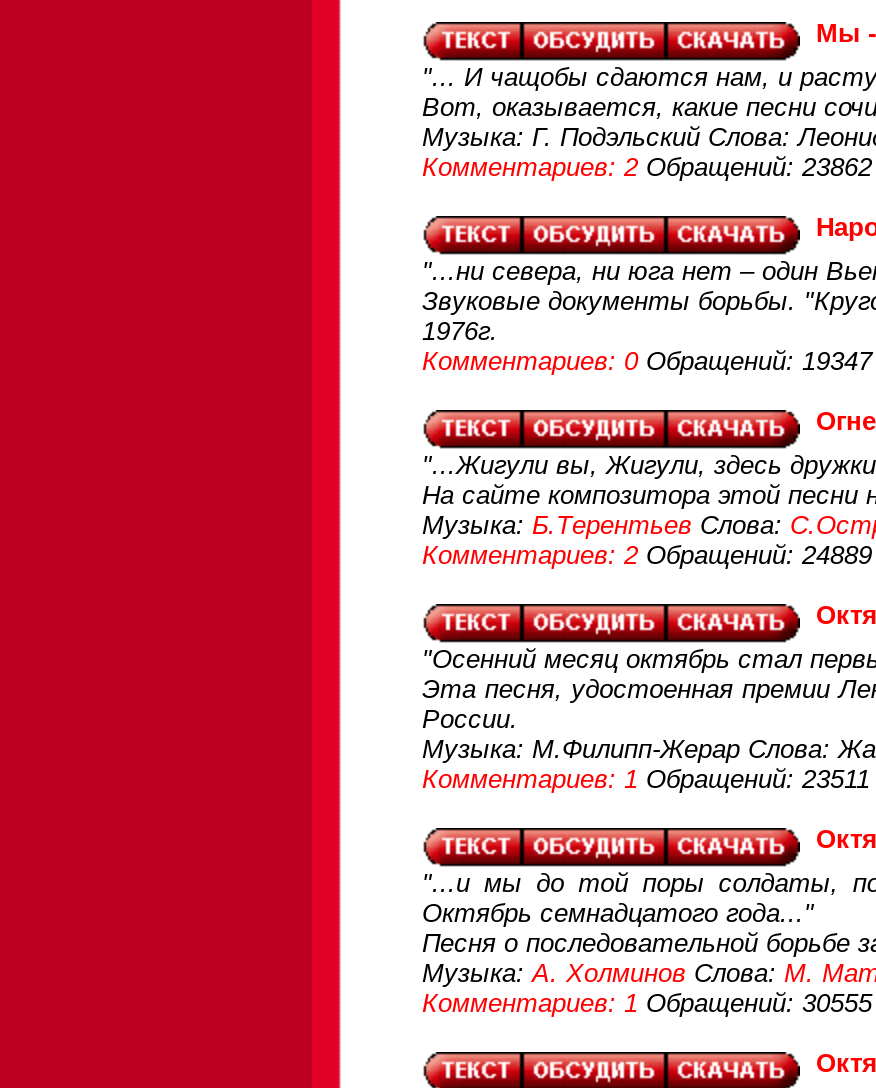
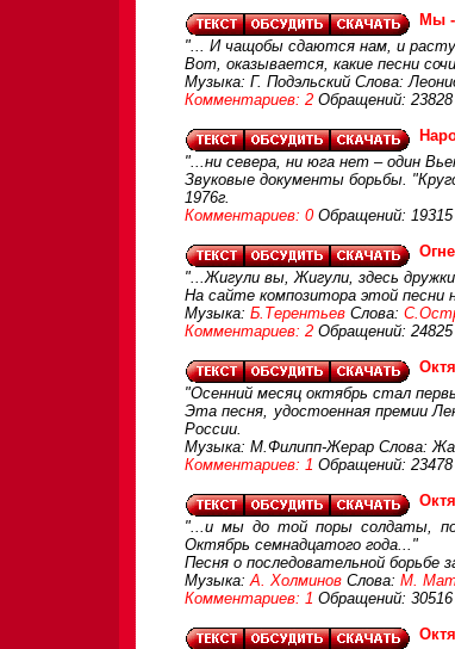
- Комментариев: 2 Обращений: 23862
+ Комментариев: 2 Обращений: 23828

- Комментариев: 0 Обращений: 19347
+ Комментариев: 0 Обращений: 19315

- Комментариев: 2 Обращений: 24889
+ Комментариев: 2 Обращений: 24825

- Комментариев: 1 Обращений: 23511
+ Комментариев: 1 Обращений: 23478

- Комментариев: 1 Обращений: 30555
+ Комментариев: 1 Обращений: 30516
